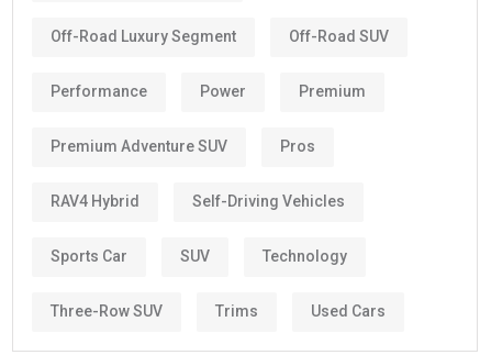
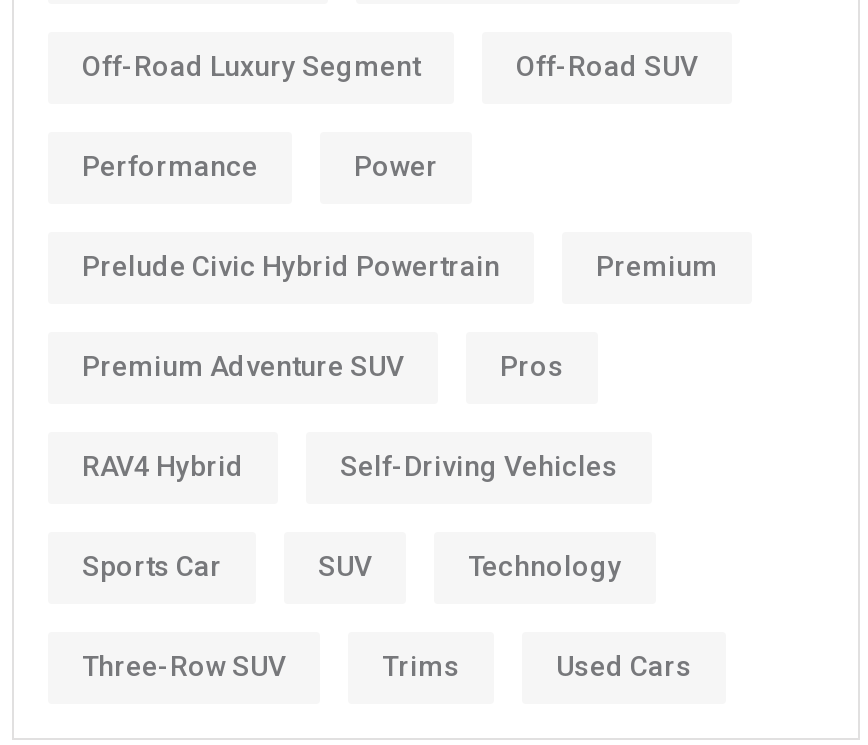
+ Prelude Civic Hybrid Powertrain
